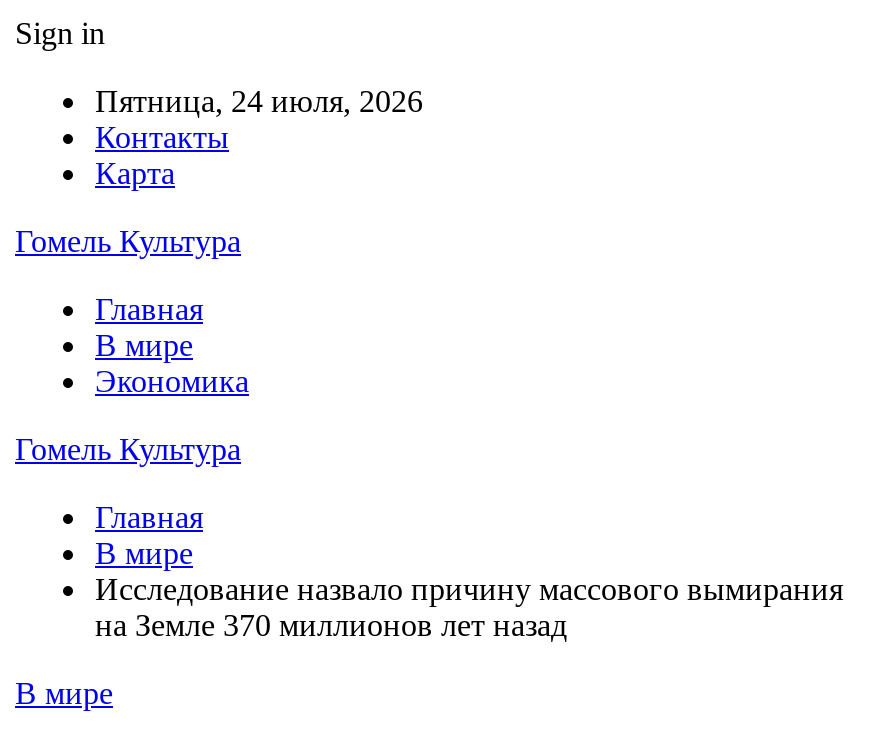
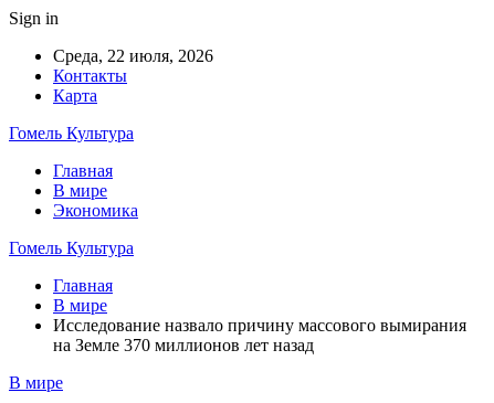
- Пятница, 24 июля, 2026
+ Среда, 22 июля, 2026
